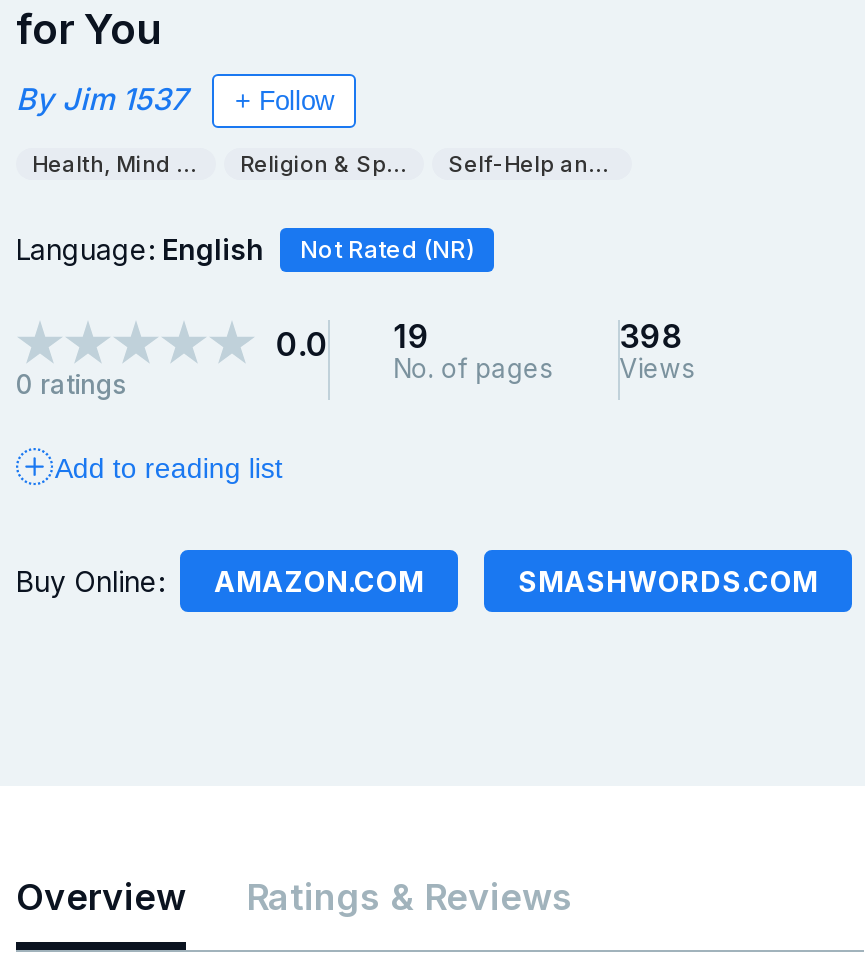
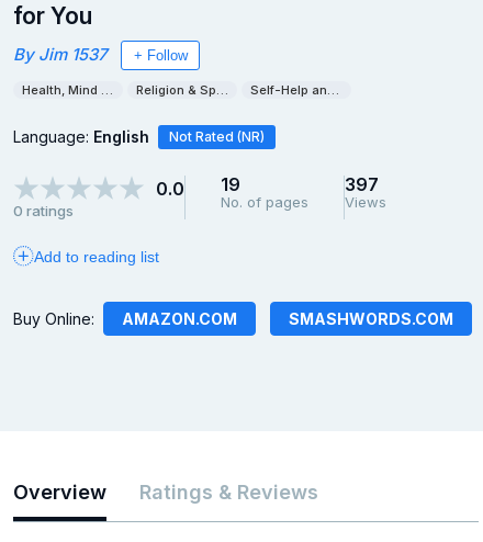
- 398
+ 397
